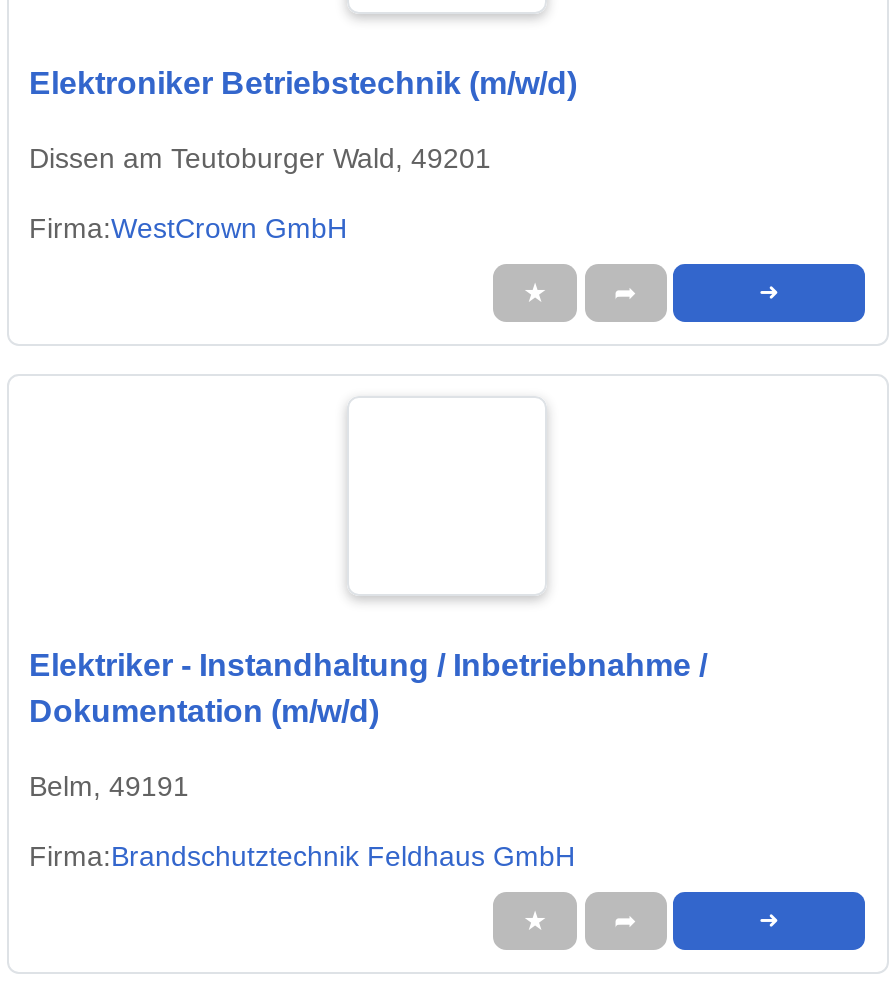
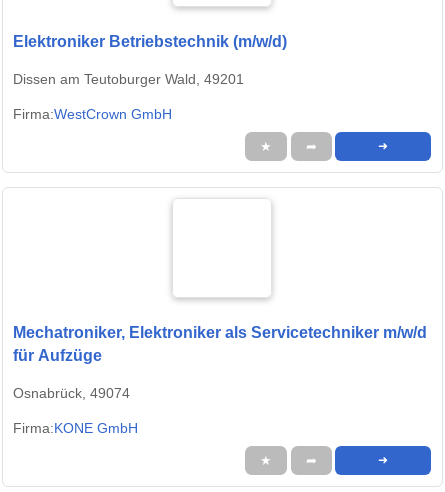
- Elektriker - Instandhaltung / Inbetriebnahme /
- Dokumentation (m/w/d)
+ Mechatroniker, Elektroniker als Servicetechniker m/w/d
+ für Aufzüge

- Belm, 49191
+ Osnabrück, 49074

- Firma:Brandschutztechnik Feldhaus GmbH
+ Firma:KONE GmbH
